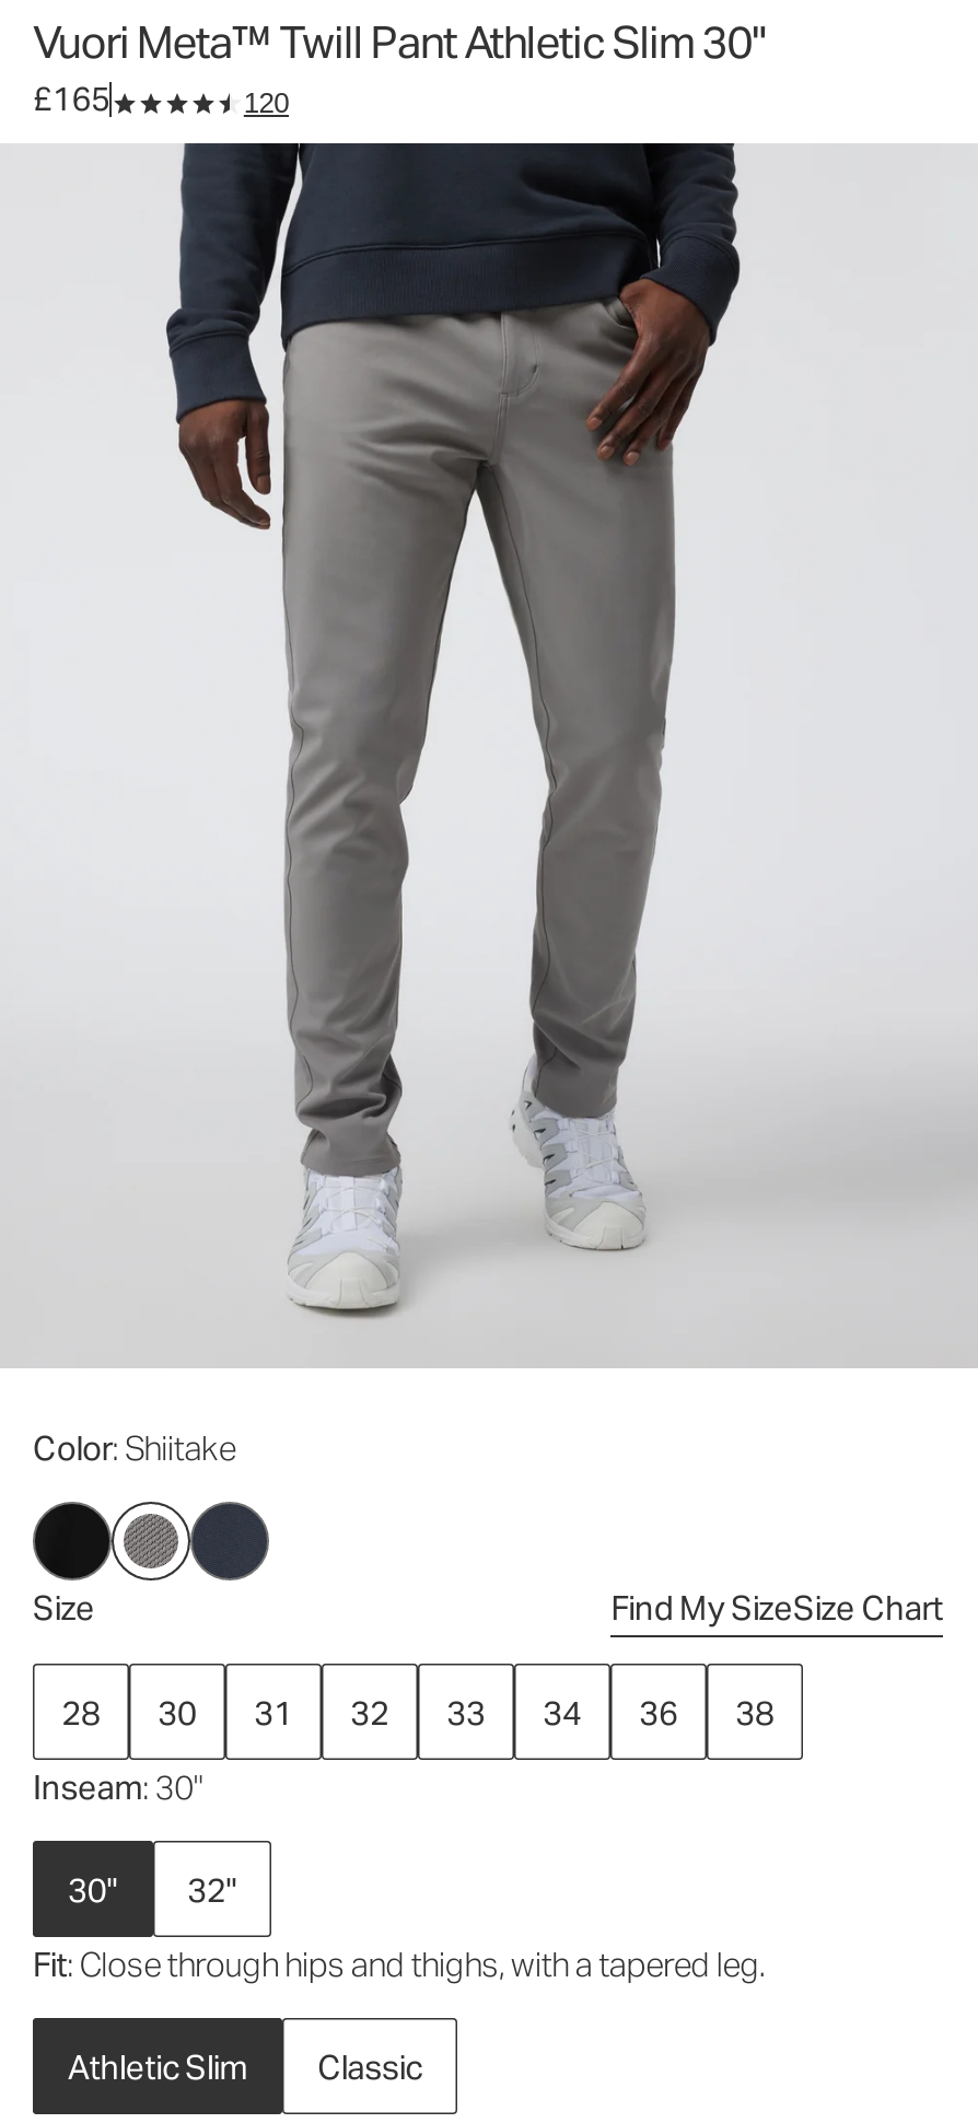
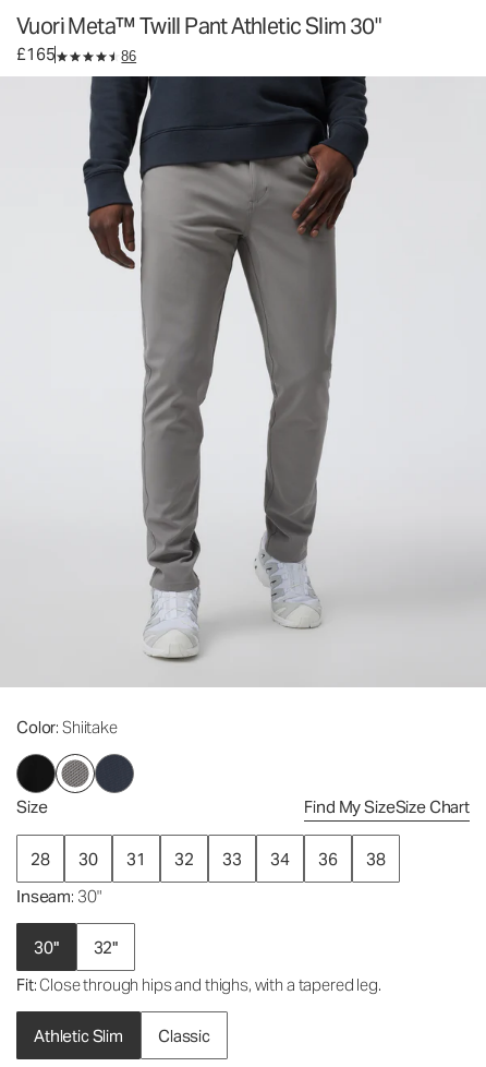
- 120
+ 86
